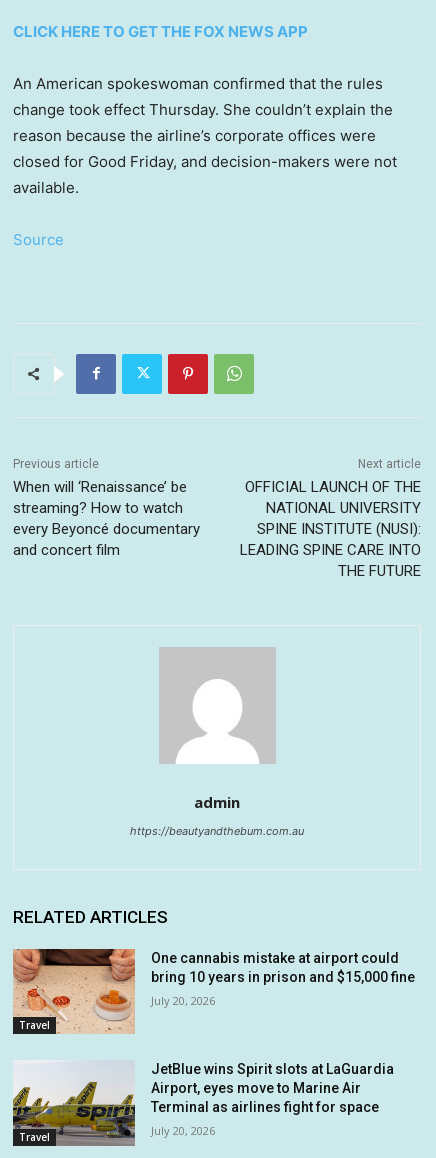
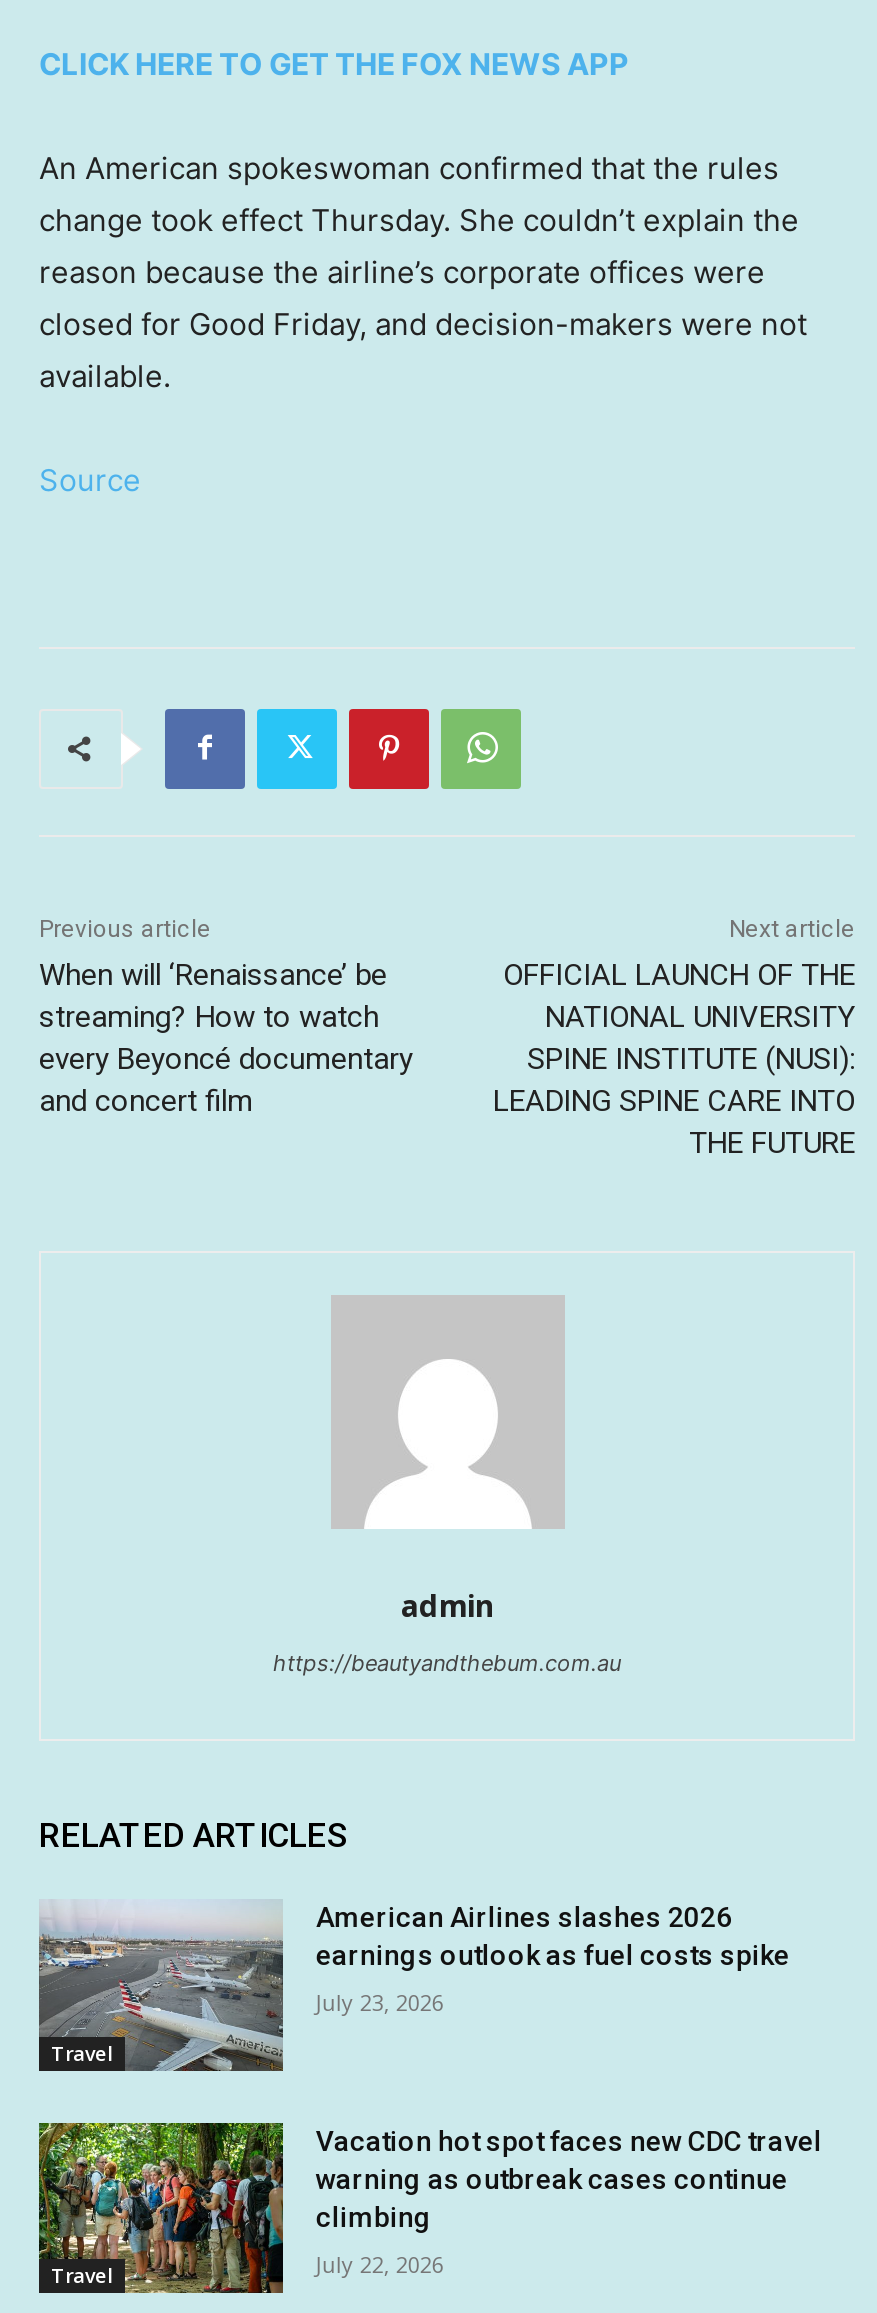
- [image]
- One cannabis mistake at airport could
- bring 10 years in prison and $15,000 fine
+ [image]
+ American Airlines slashes 2026
+ earnings outlook as fuel costs spike

- July 20, 2026
+ July 23, 2026

- [image]
- JetBlue wins Spirit slots at LaGuardia
- Airport, eyes move to Marine Air
- Terminal as airlines fight for space
+ [image]
+ Vacation hot spot faces new CDC travel
+ warning as outbreak cases continue
+ climbing

- July 20, 2026
+ July 22, 2026
